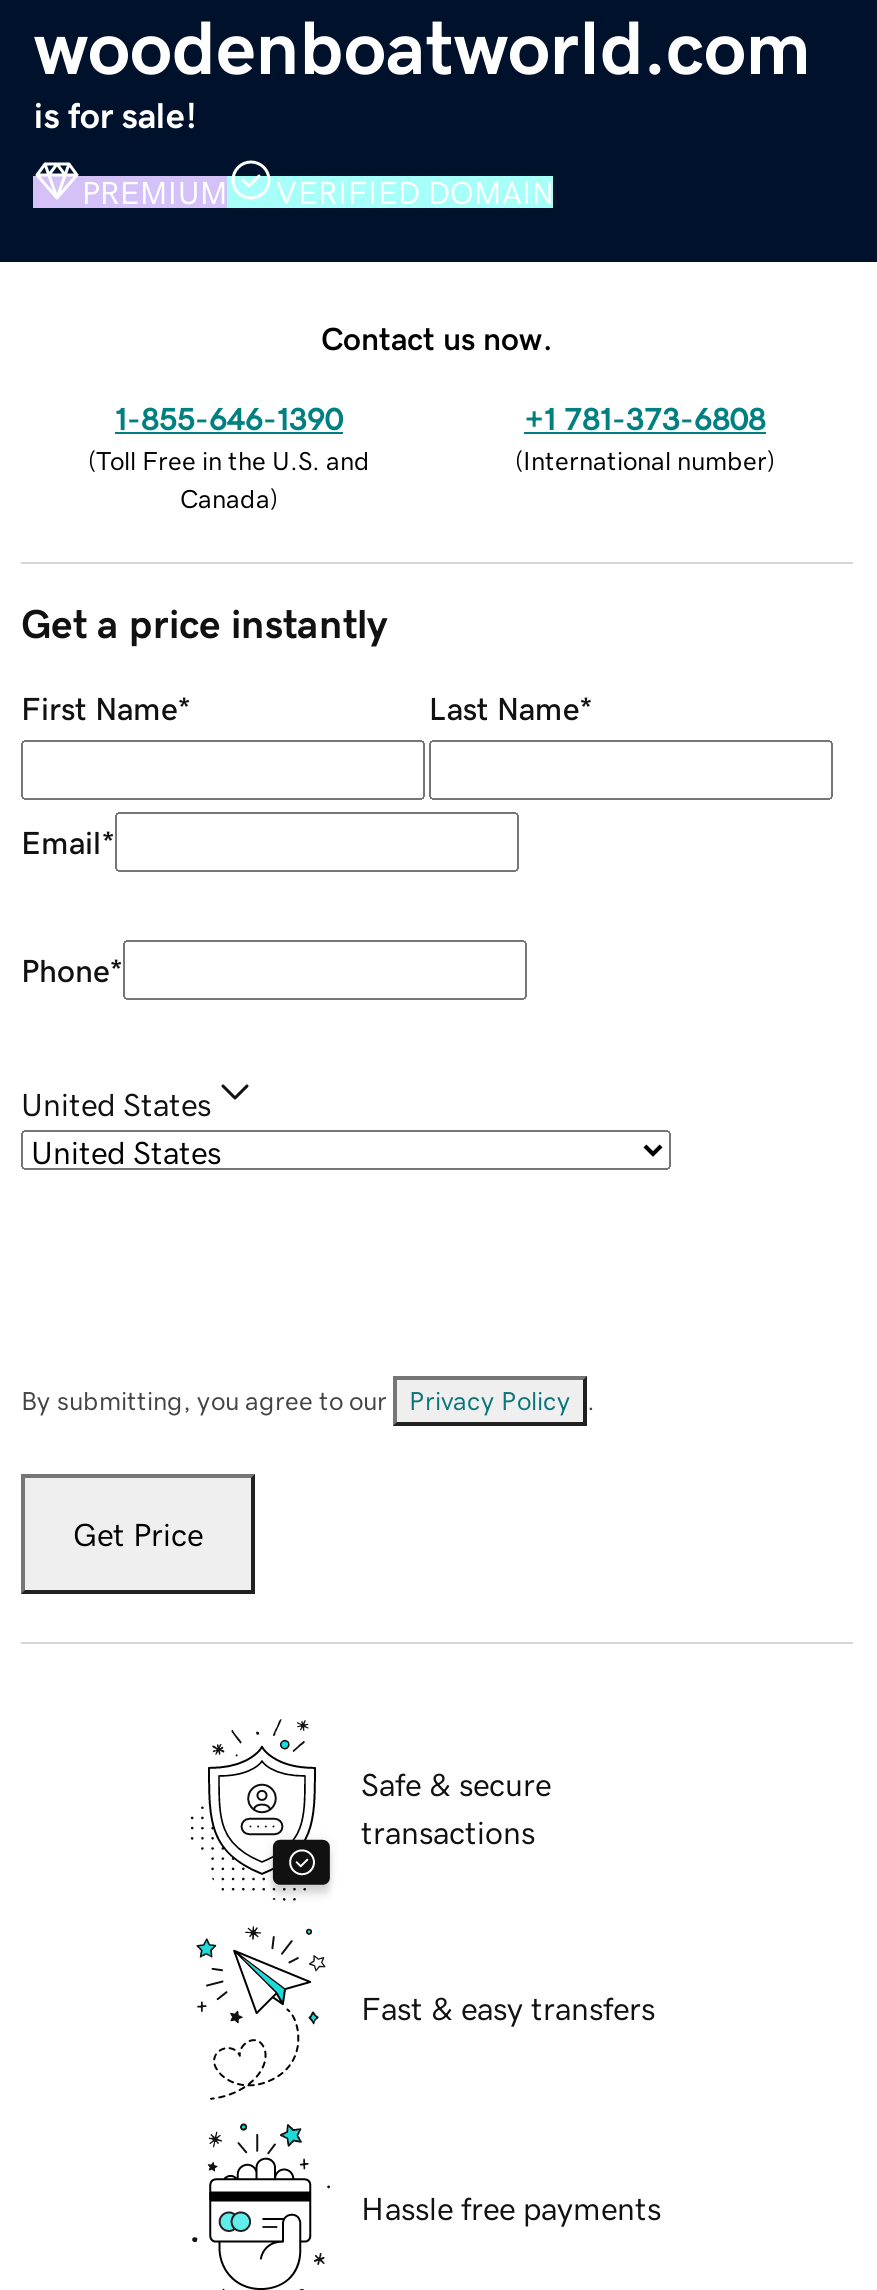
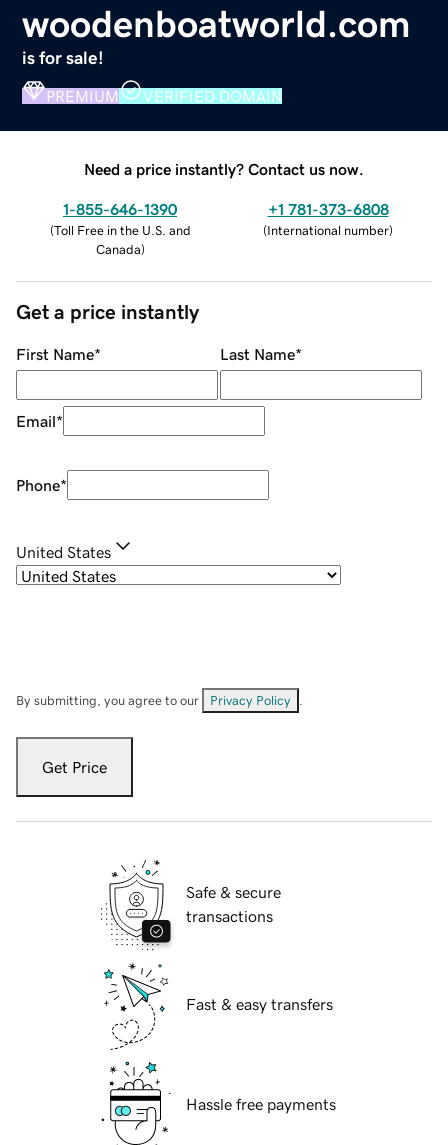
- Contact us now.
+ Need a price instantly? Contact us now.
